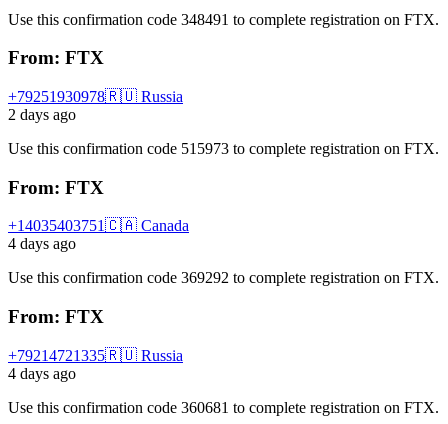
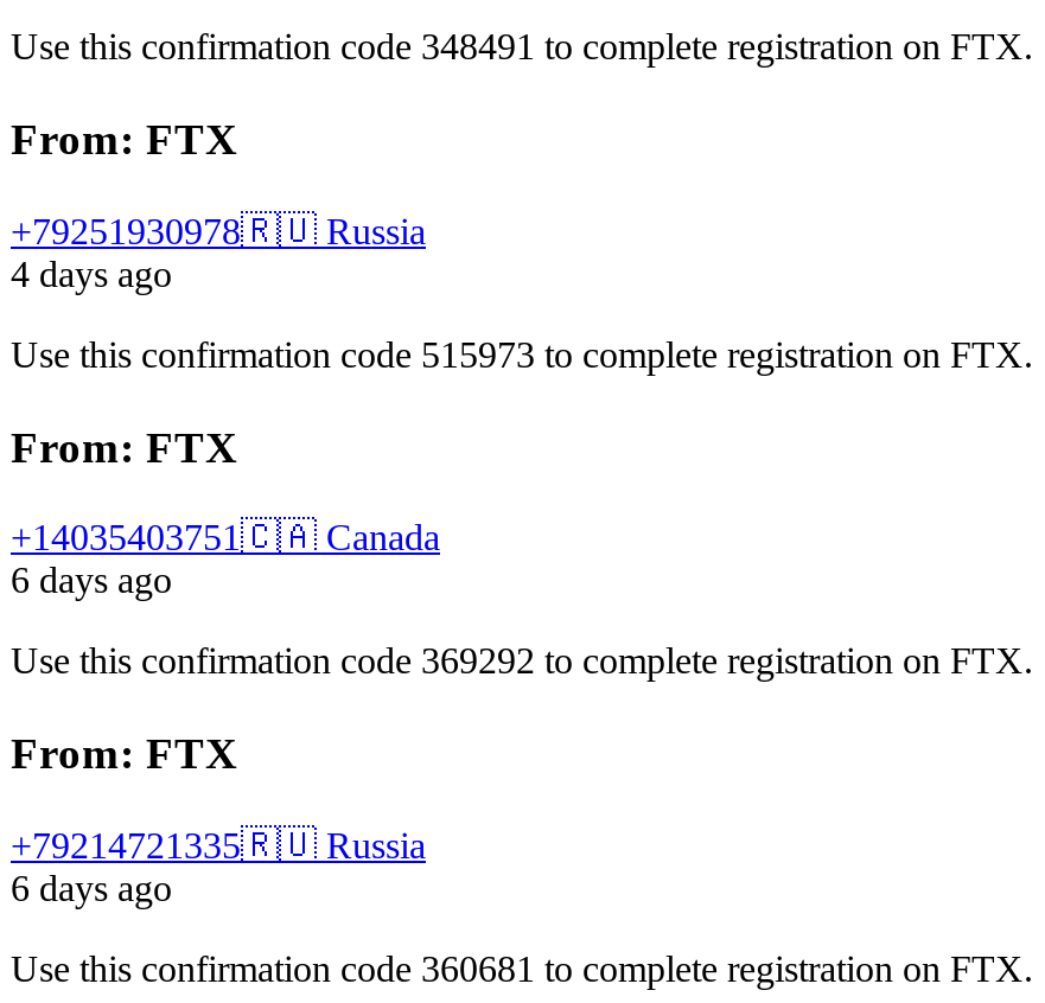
- 2 days ago
+ 4 days ago

- 4 days ago
+ 6 days ago

- 4 days ago
+ 6 days ago
